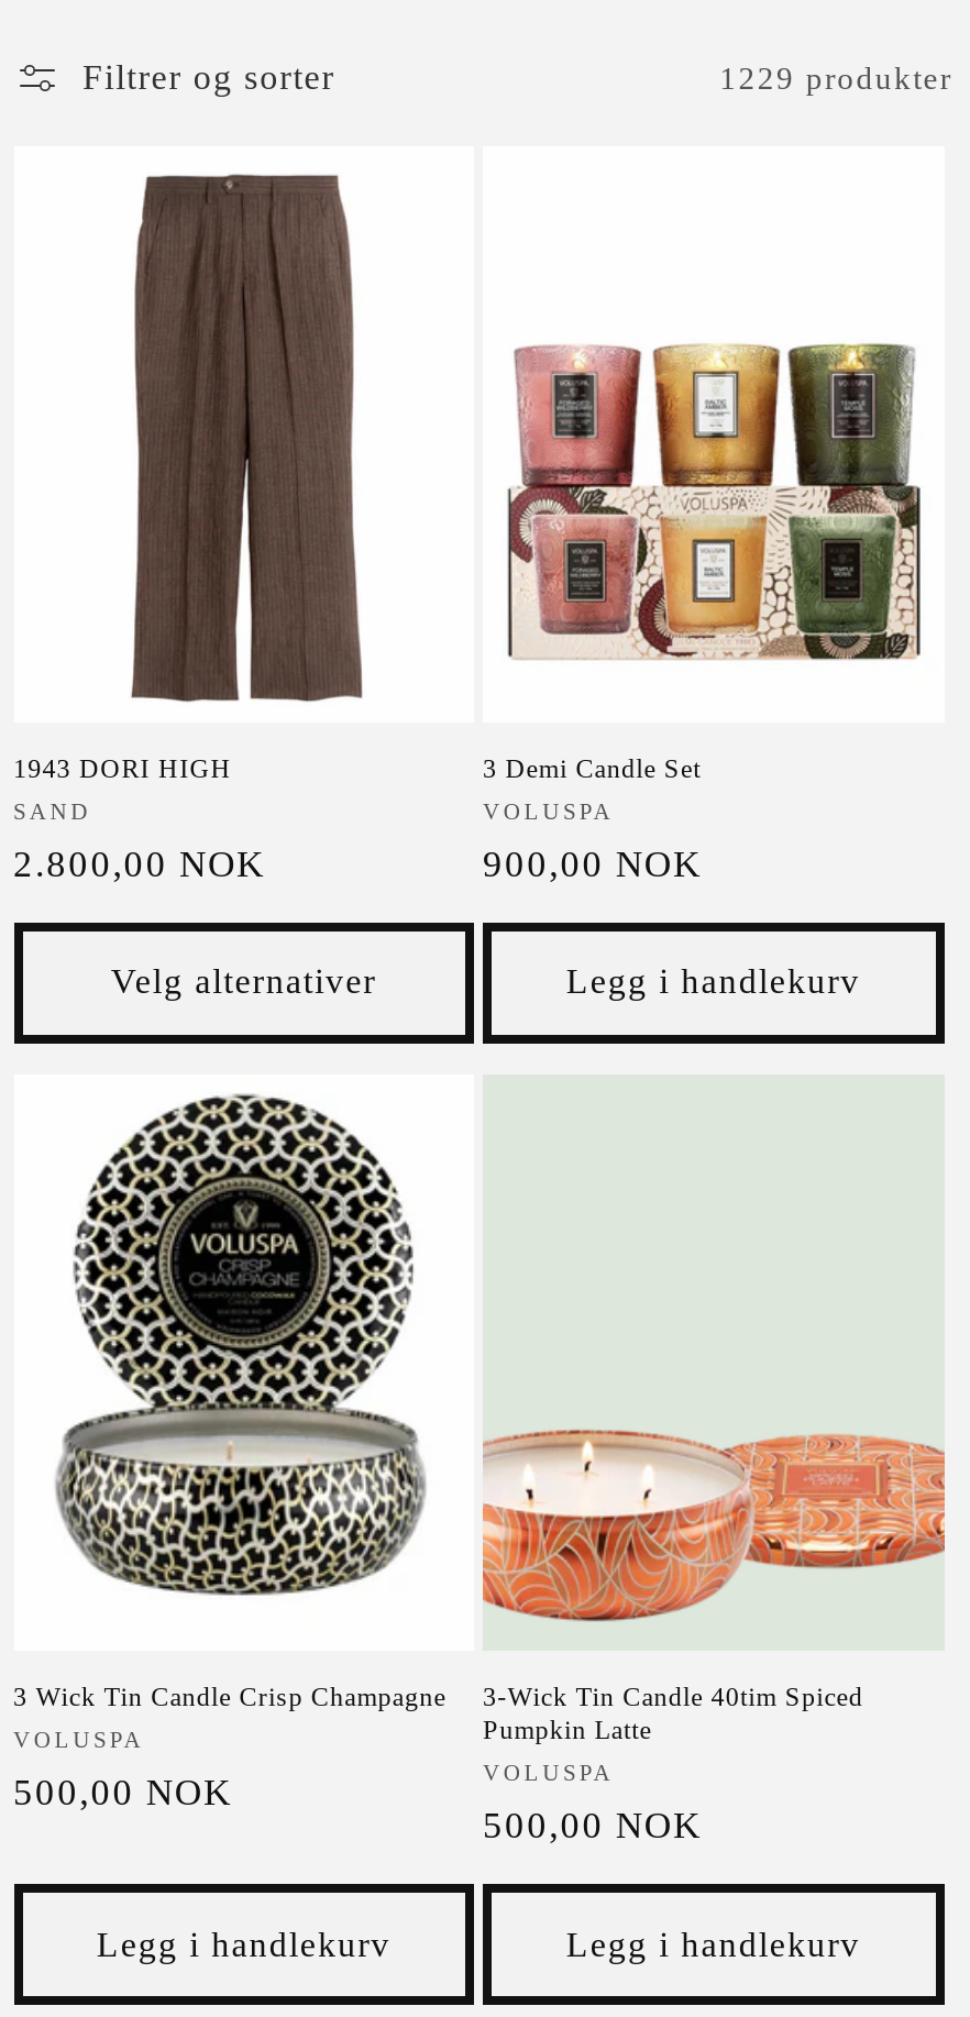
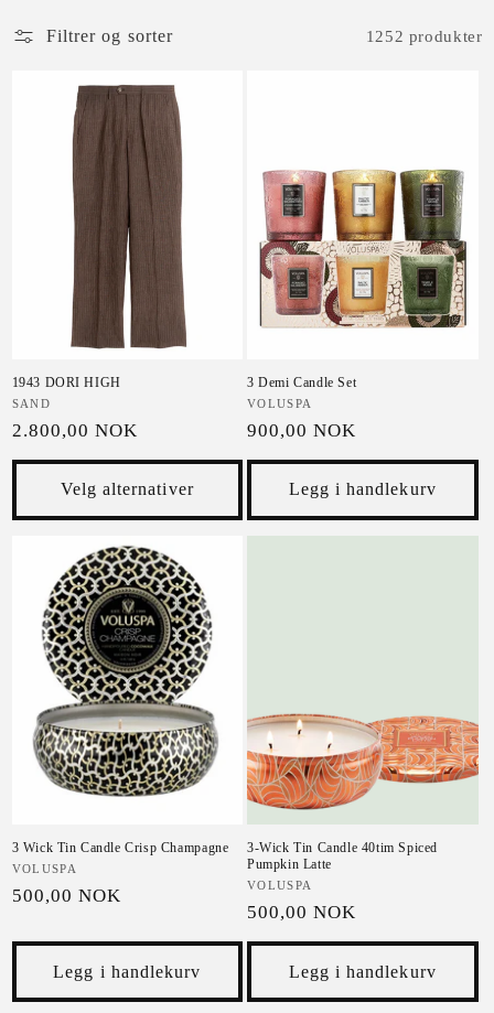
- 1229 produkter
+ 1252 produkter
